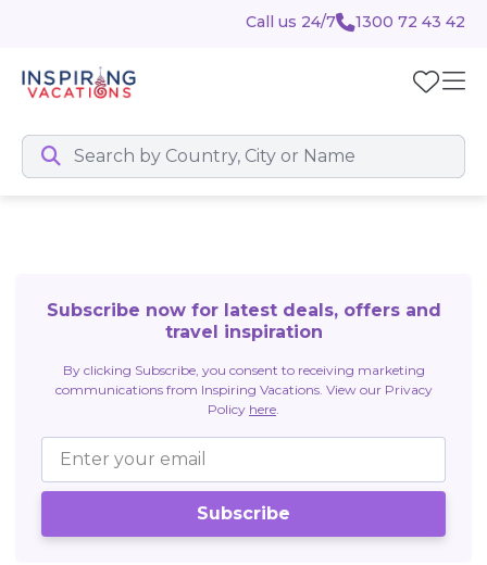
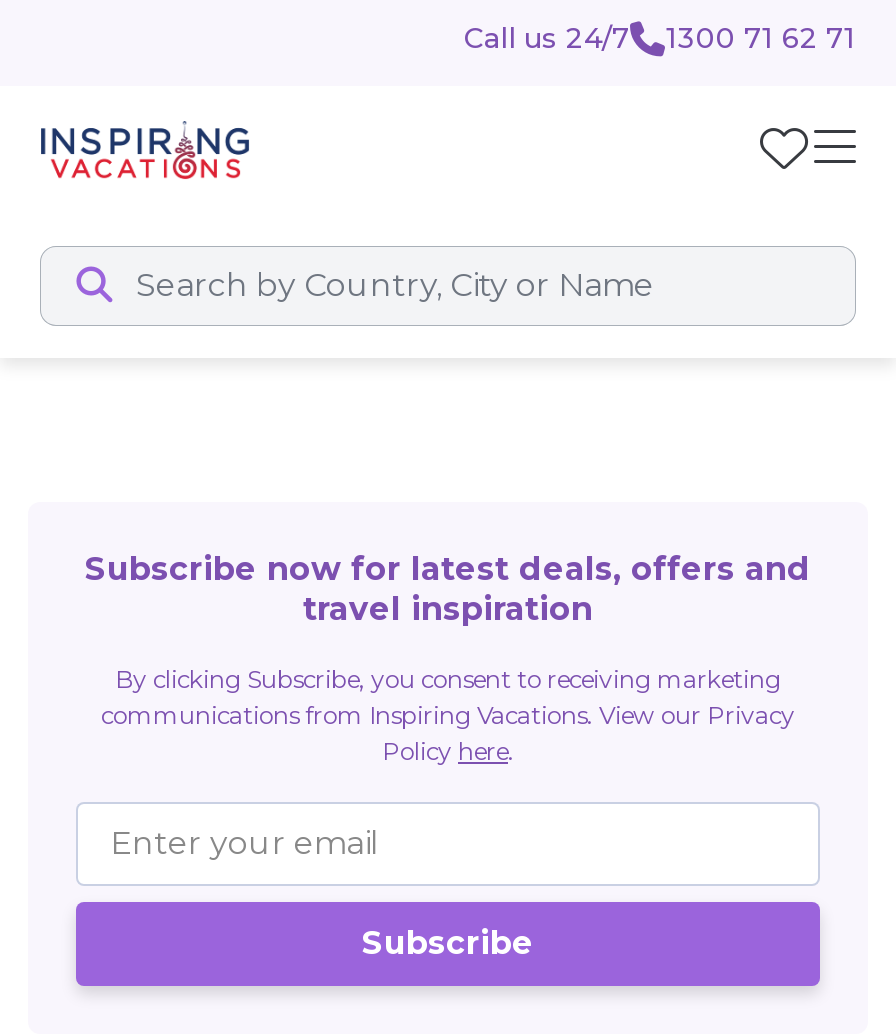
- Call us 24/7 1300 72 43 42
+ Call us 24/7 1300 71 62 71
